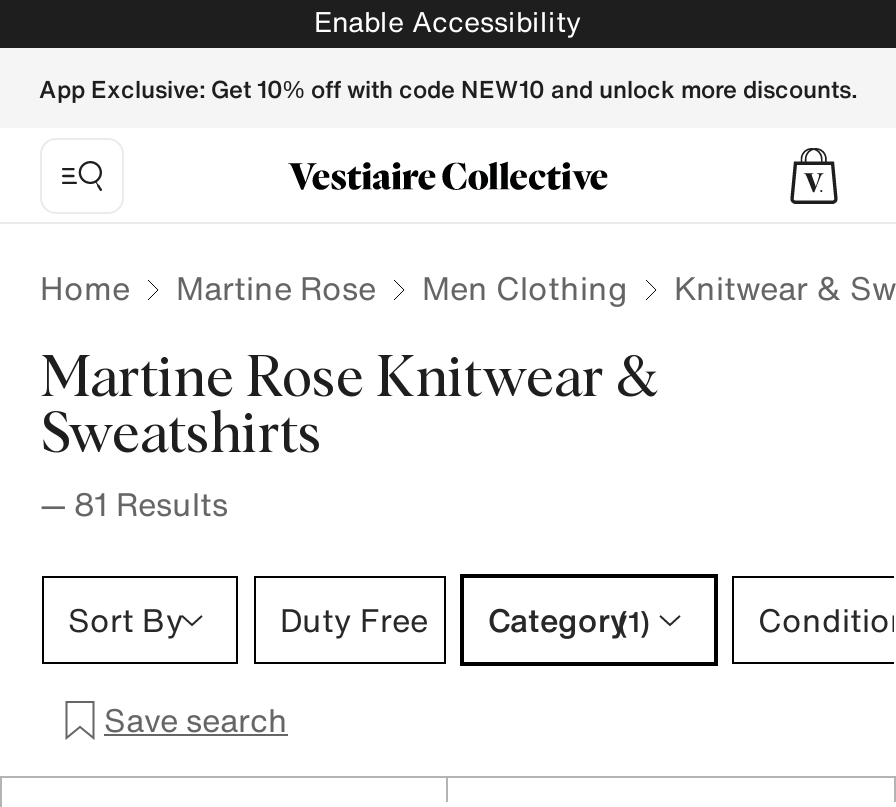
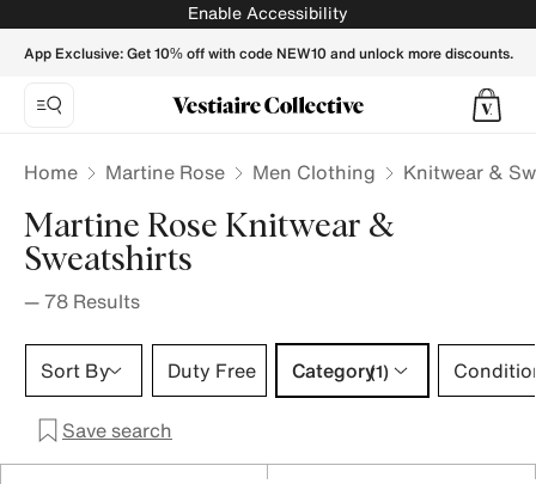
- — 81 Results
+ — 78 Results
